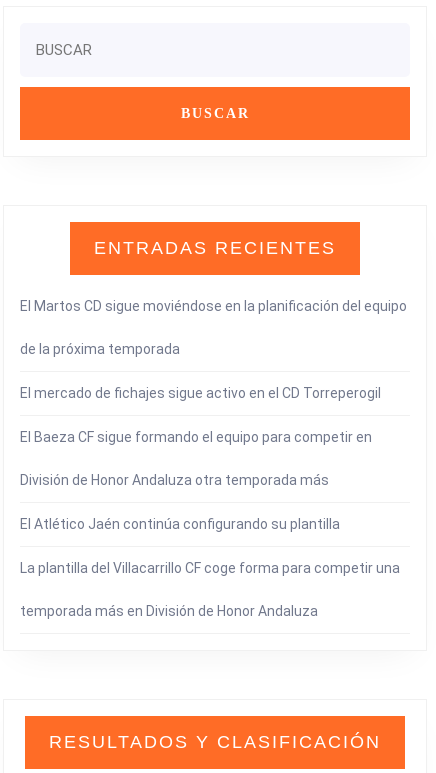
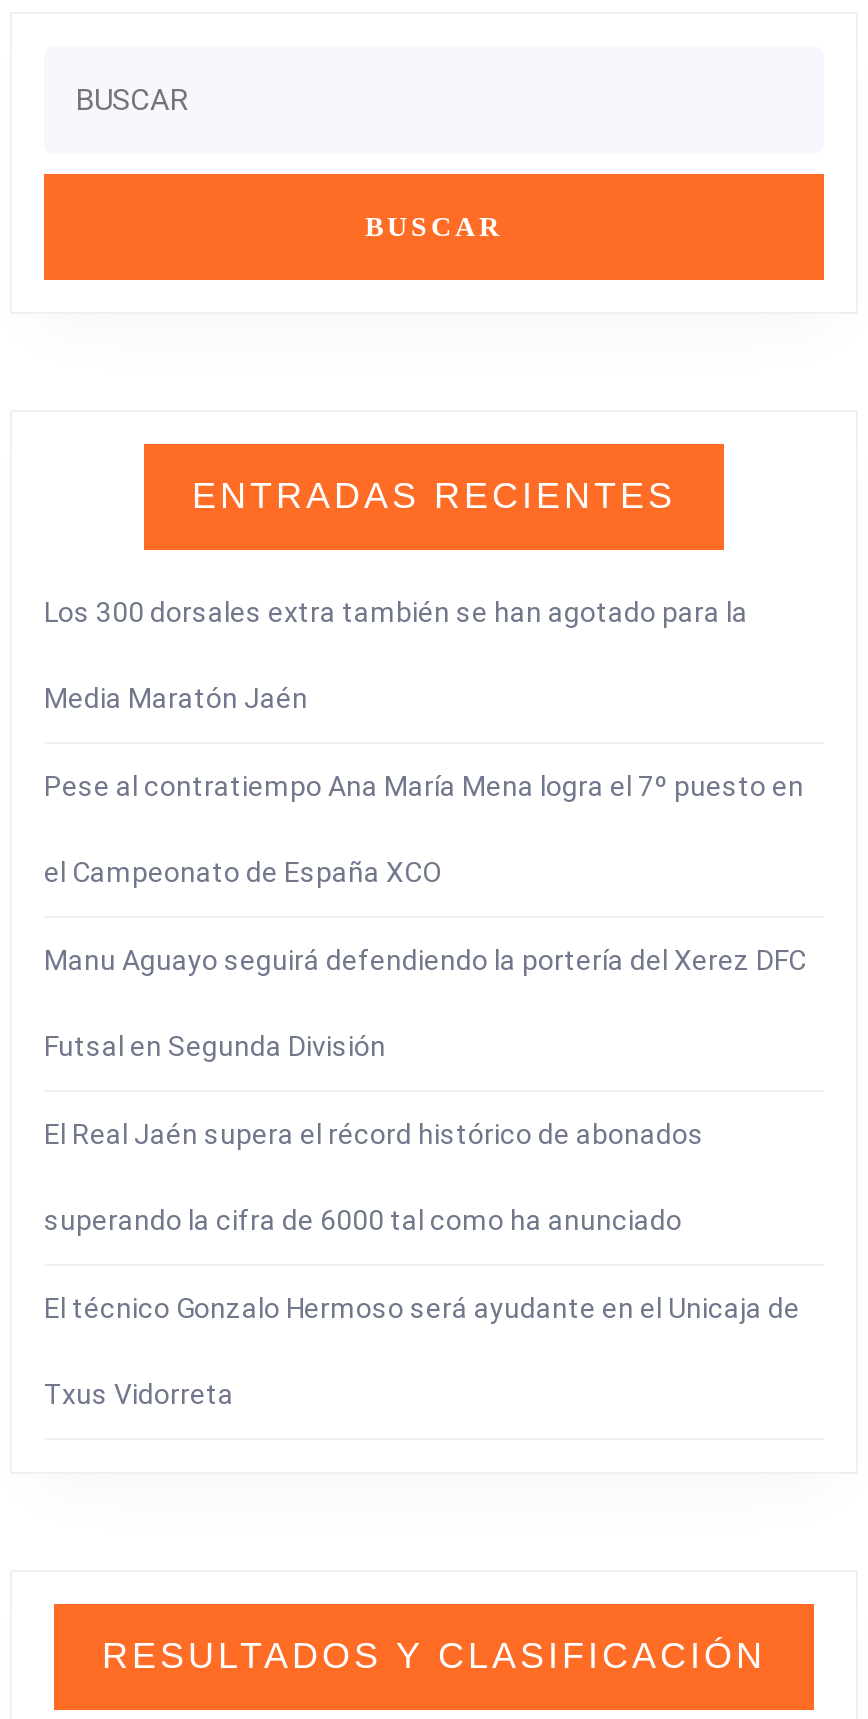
- El Martos CD sigue moviéndose en la planificación del equipo
- de la próxima temporada
- El mercado de fichajes sigue activo en el CD Torreperogil
- El Baeza CF sigue formando el equipo para competir en
- División de Honor Andaluza otra temporada más
- El Atlético Jaén continúa configurando su plantilla
- La plantilla del Villacarrillo CF coge forma para competir una
- temporada más en División de Honor Andaluza
+ Los 300 dorsales extra también se han agotado para la
+ Media Maratón Jaén
+ Pese al contratiempo Ana María Mena logra el 7º puesto en
+ el Campeonato de España XCO
+ Manu Aguayo seguirá defendiendo la portería del Xerez DFC
+ Futsal en Segunda División
+ El Real Jaén supera el récord histórico de abonados
+ superando la cifra de 6000 tal como ha anunciado
+ El técnico Gonzalo Hermoso será ayudante en el Unicaja de
+ Txus Vidorreta
